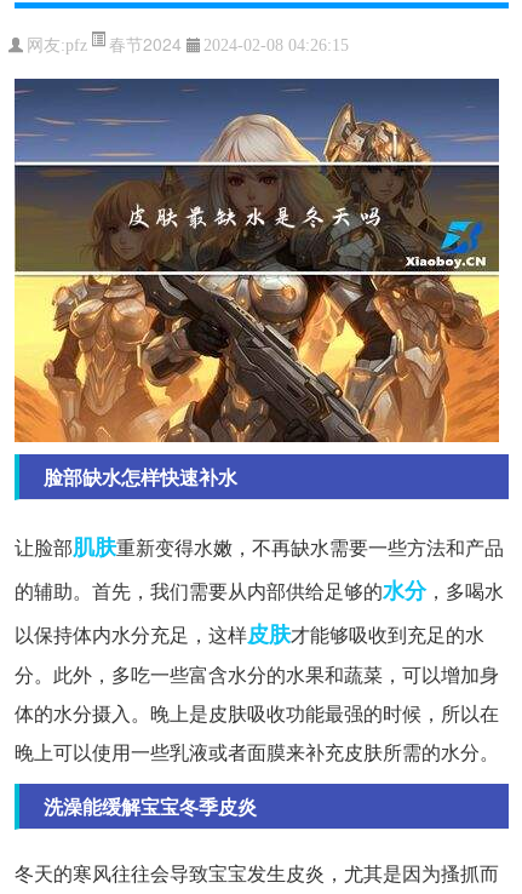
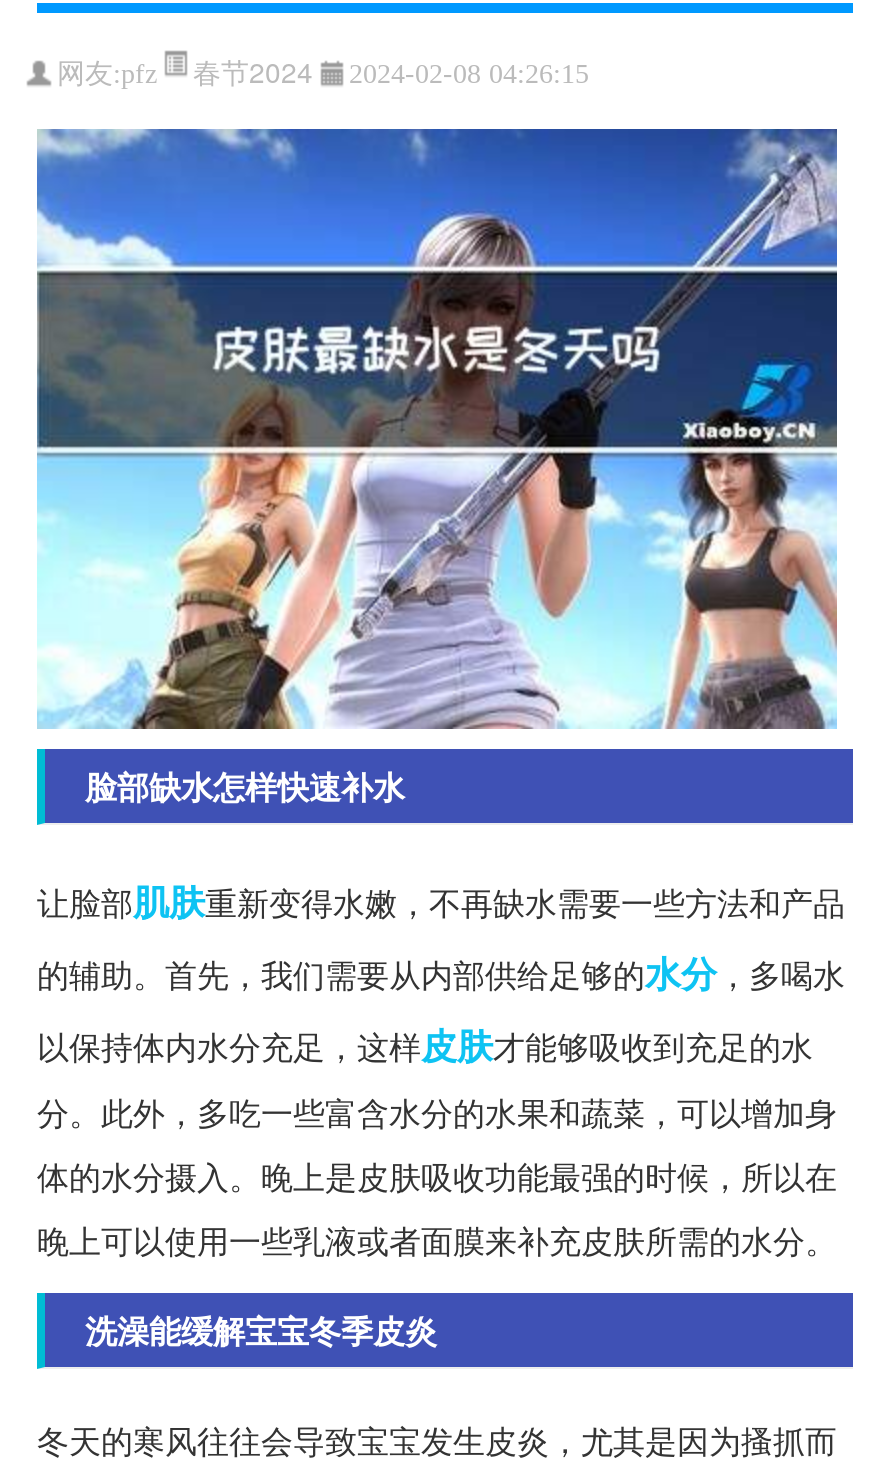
- [image]
+ [image]
